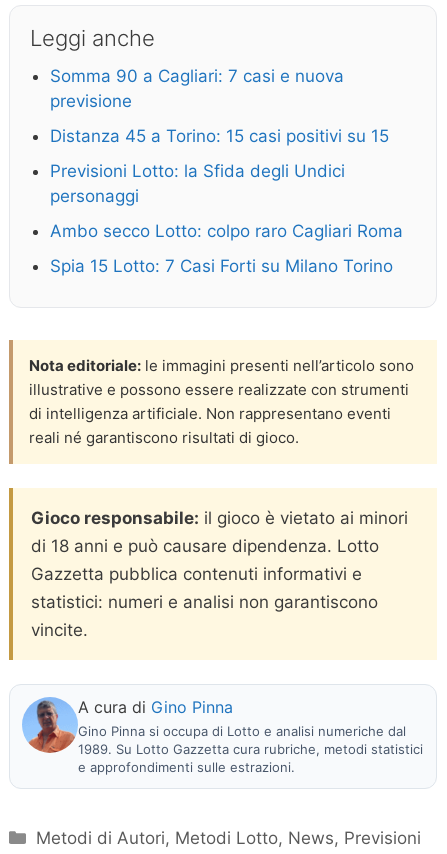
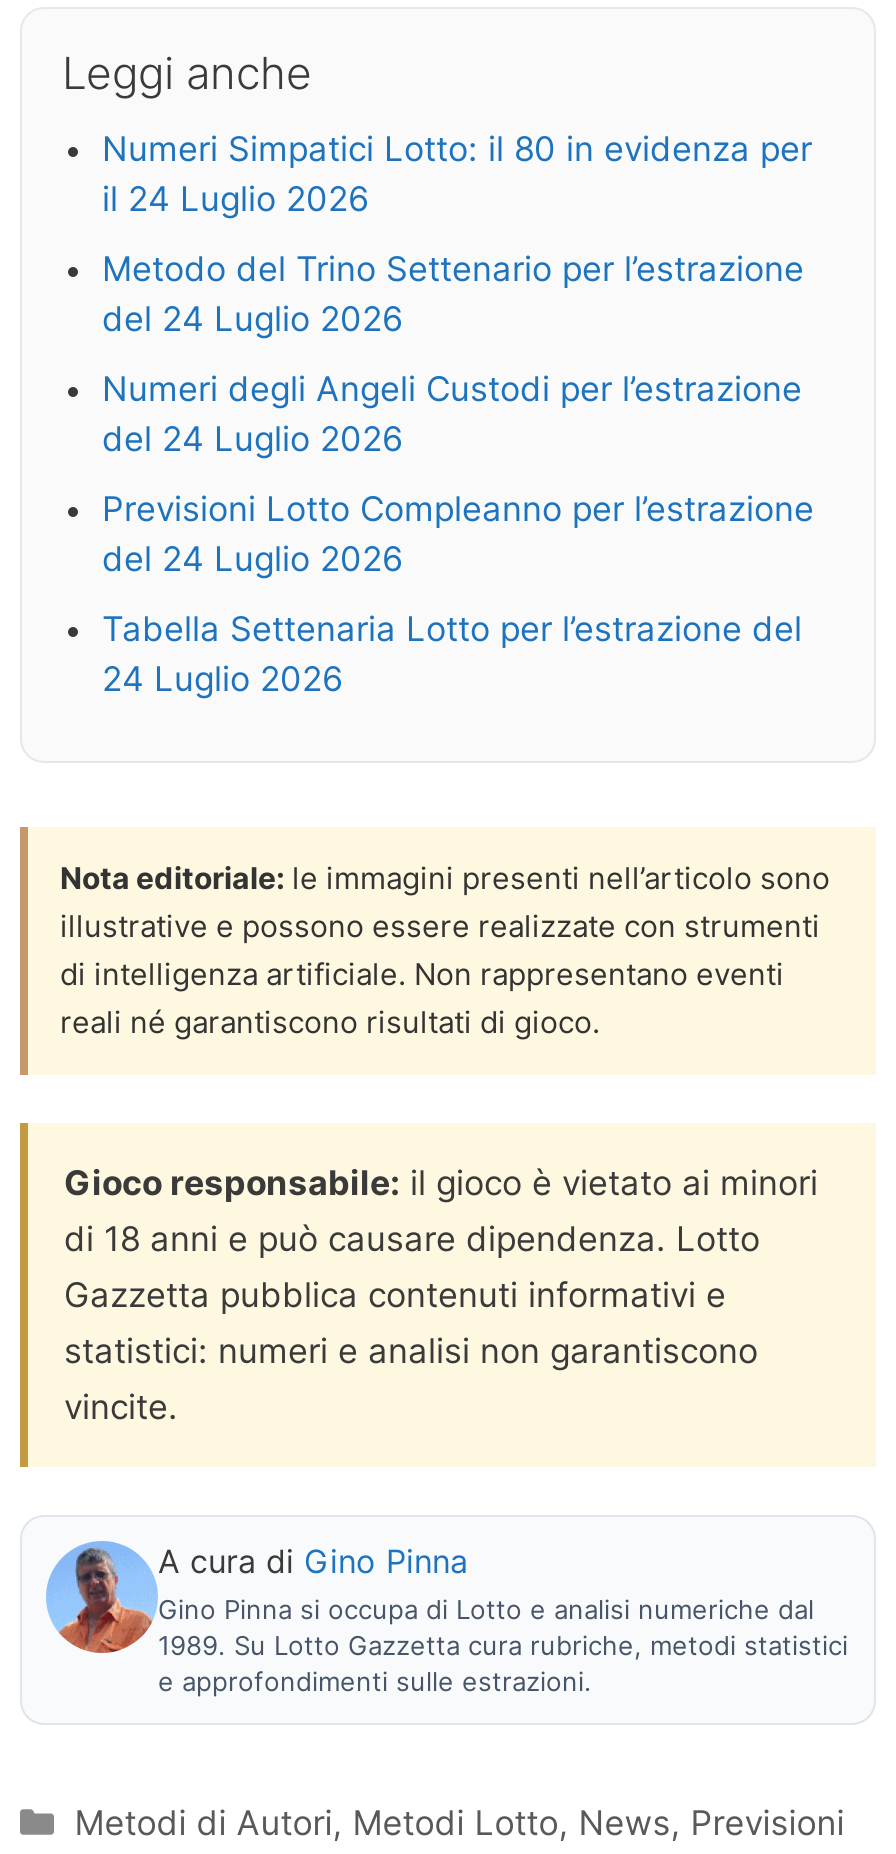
- Somma 90 a Cagliari: 7 casi e nuova
- previsione
+ Numeri Simpatici Lotto: il 80 in evidenza per
+ il 24 Luglio 2026

- Distanza 45 a Torino: 15 casi positivi su 15
+ Metodo del Trino Settenario per l’estrazione
+ del 24 Luglio 2026

- Previsioni Lotto: la Sfida degli Undici
- personaggi
+ Numeri degli Angeli Custodi per l’estrazione
+ del 24 Luglio 2026

- Ambo secco Lotto: colpo raro Cagliari Roma
+ Previsioni Lotto Compleanno per l’estrazione
+ del 24 Luglio 2026

- Spia 15 Lotto: 7 Casi Forti su Milano Torino
+ Tabella Settenaria Lotto per l’estrazione del
+ 24 Luglio 2026
